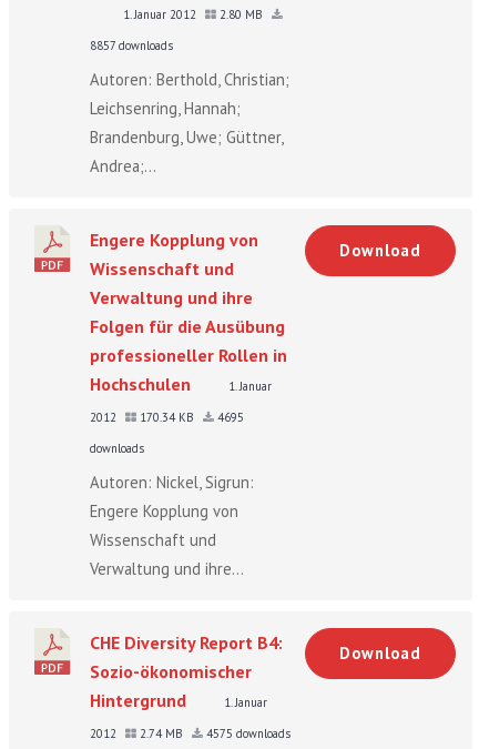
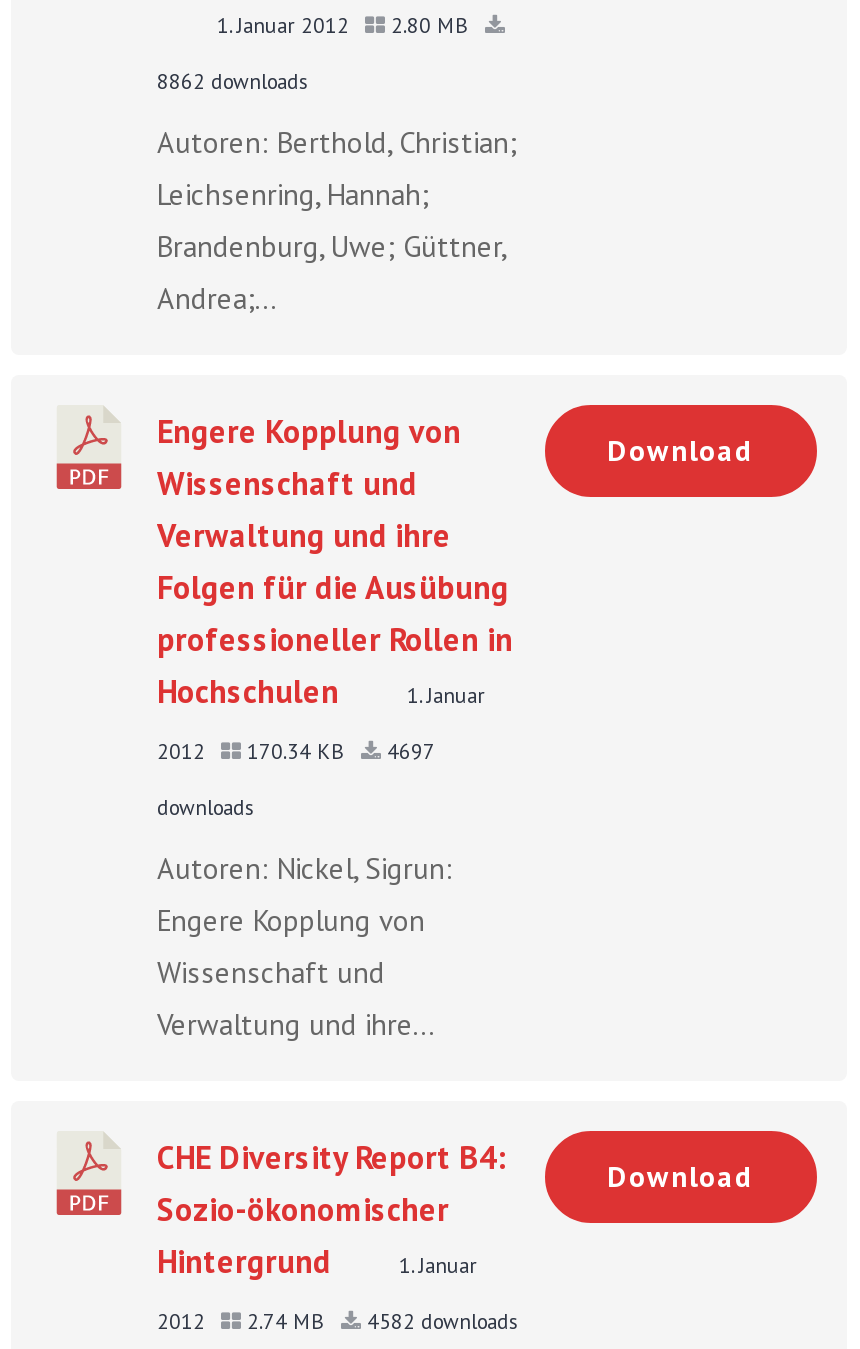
- 8857 downloads
+ 8862 downloads

- 2012 170.34 KB 4695
+ 2012 170.34 KB 4697

- 2012 2.74 MB 4575 downloads
+ 2012 2.74 MB 4582 downloads
